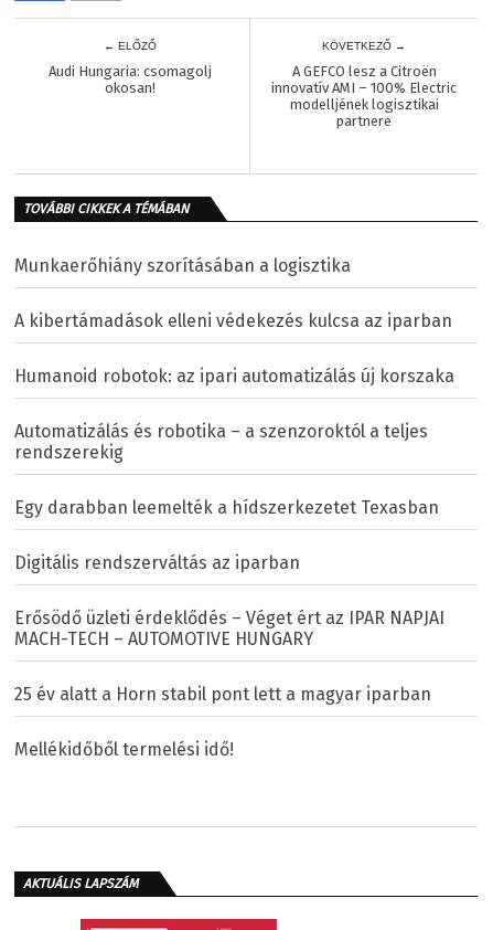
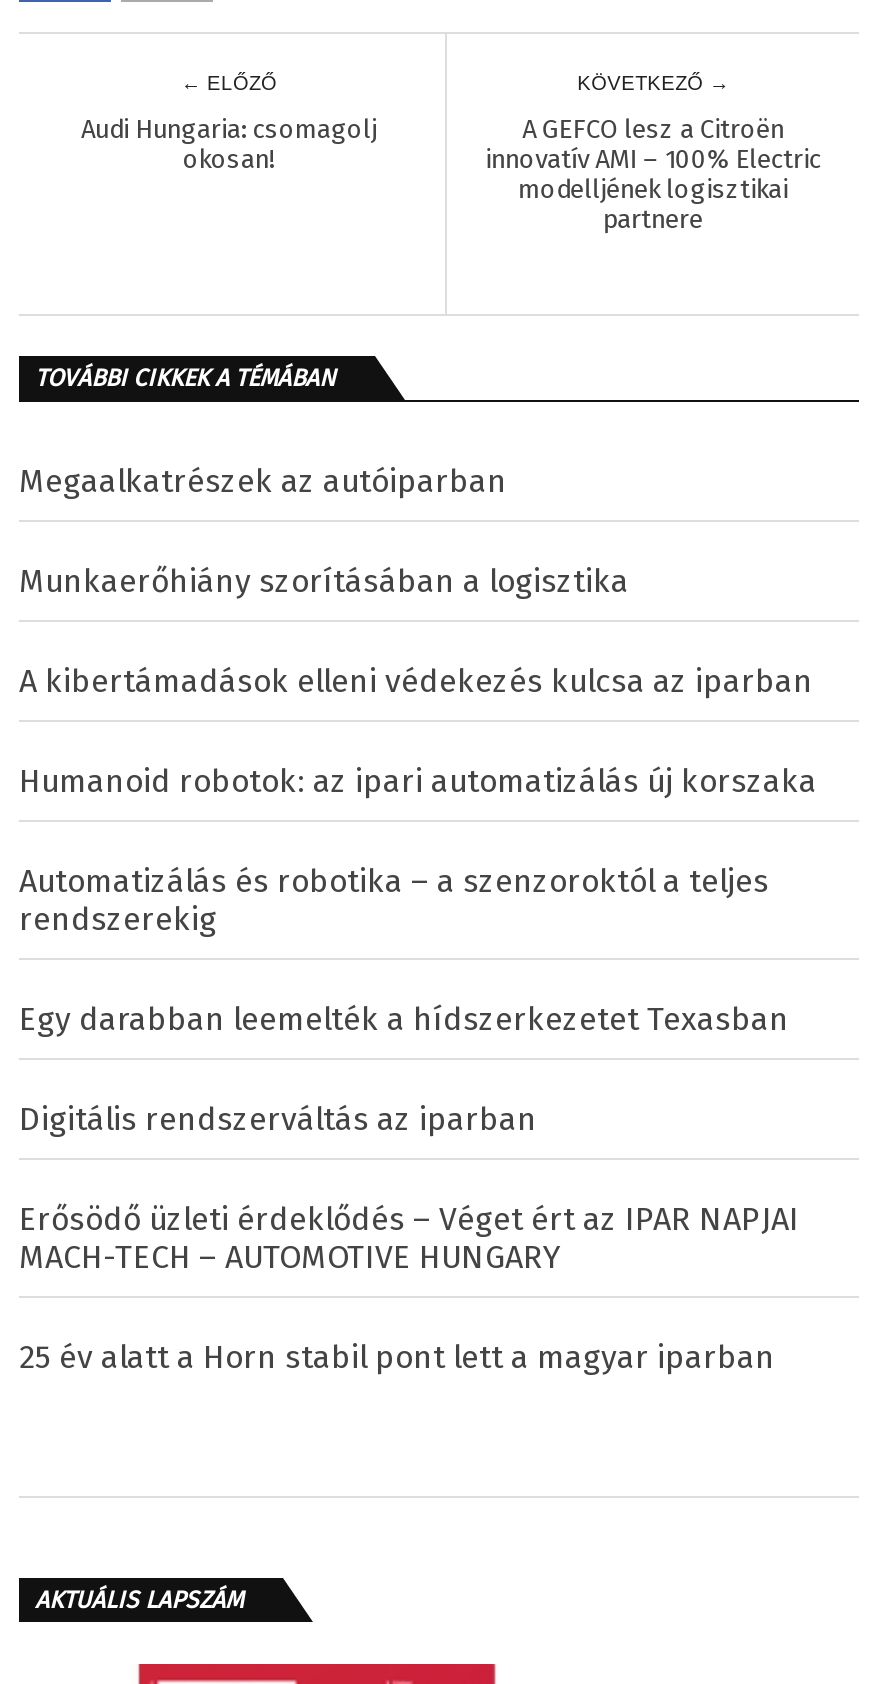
+ Megaalkatrészek az autóiparban

moved down: Munkaerőhiány szorításában a logisztika | A kibertámadások elleni védekezés kulcsa az iparban | Humanoid robotok: az ipari automatizálás új korszaka | ... | MACH-TECH – AUTOMOTIVE HUNGARY | 25 év alatt a Horn stabil pont lett a magyar iparban

- Mellékidőből termelési idő!
